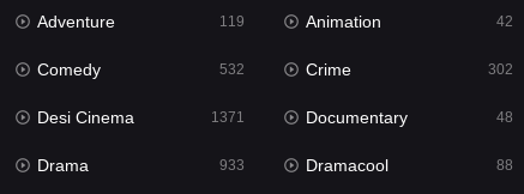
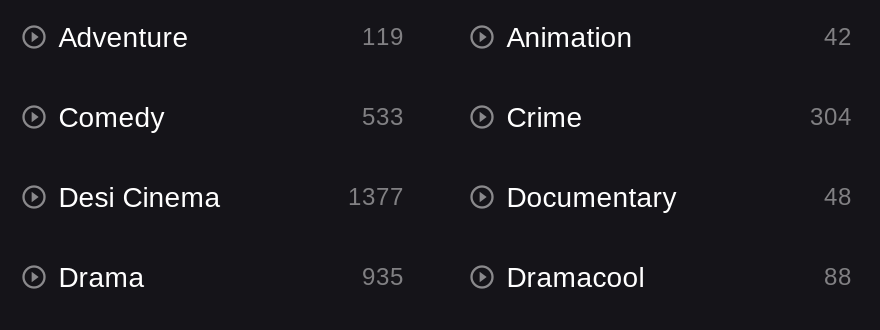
- 532
+ 533

- 302
+ 304

- 1371
+ 1377

- 933
+ 935
